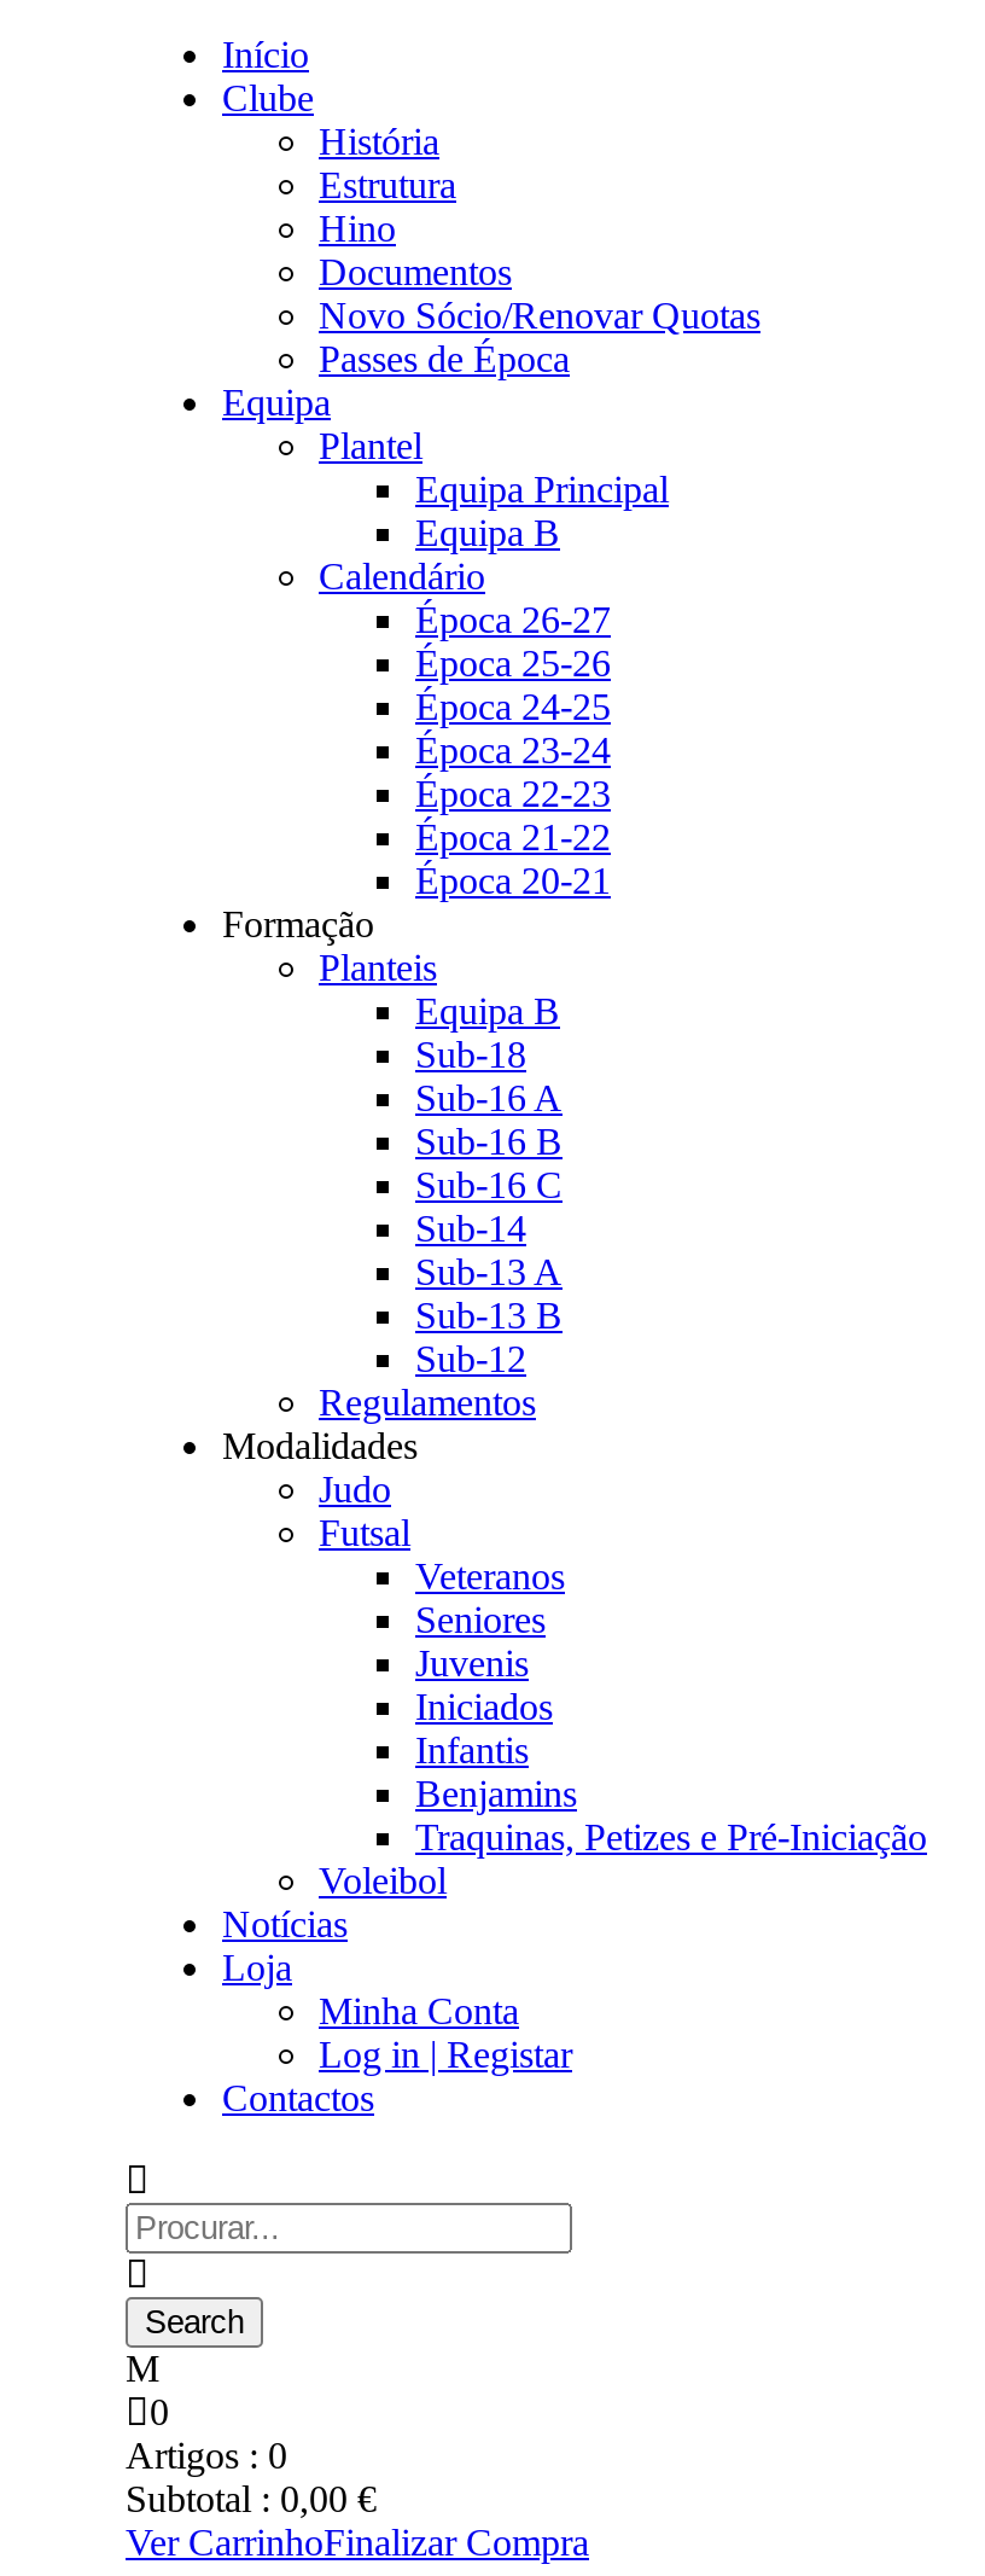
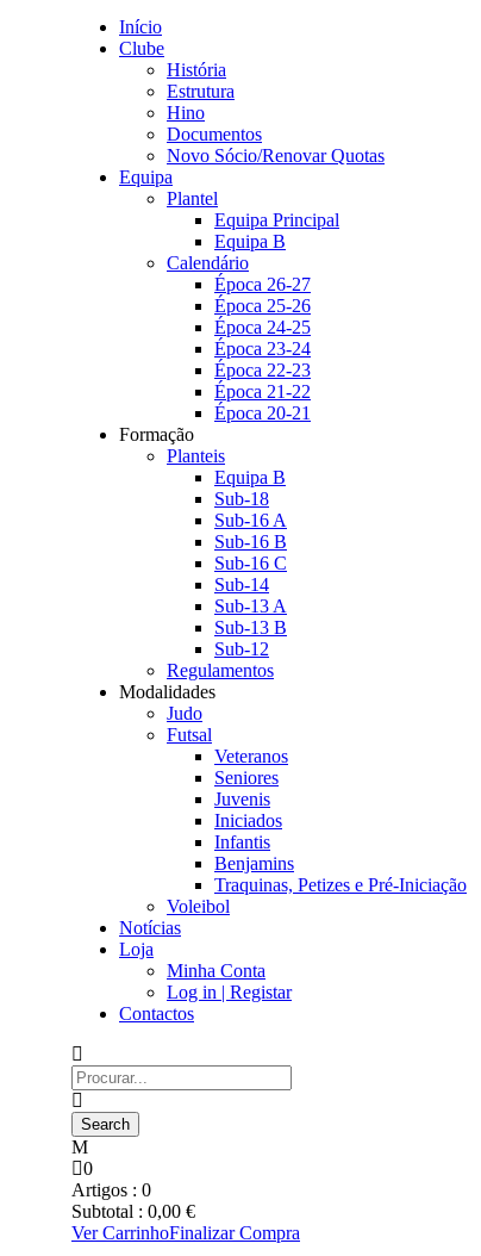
- Passes de Época
